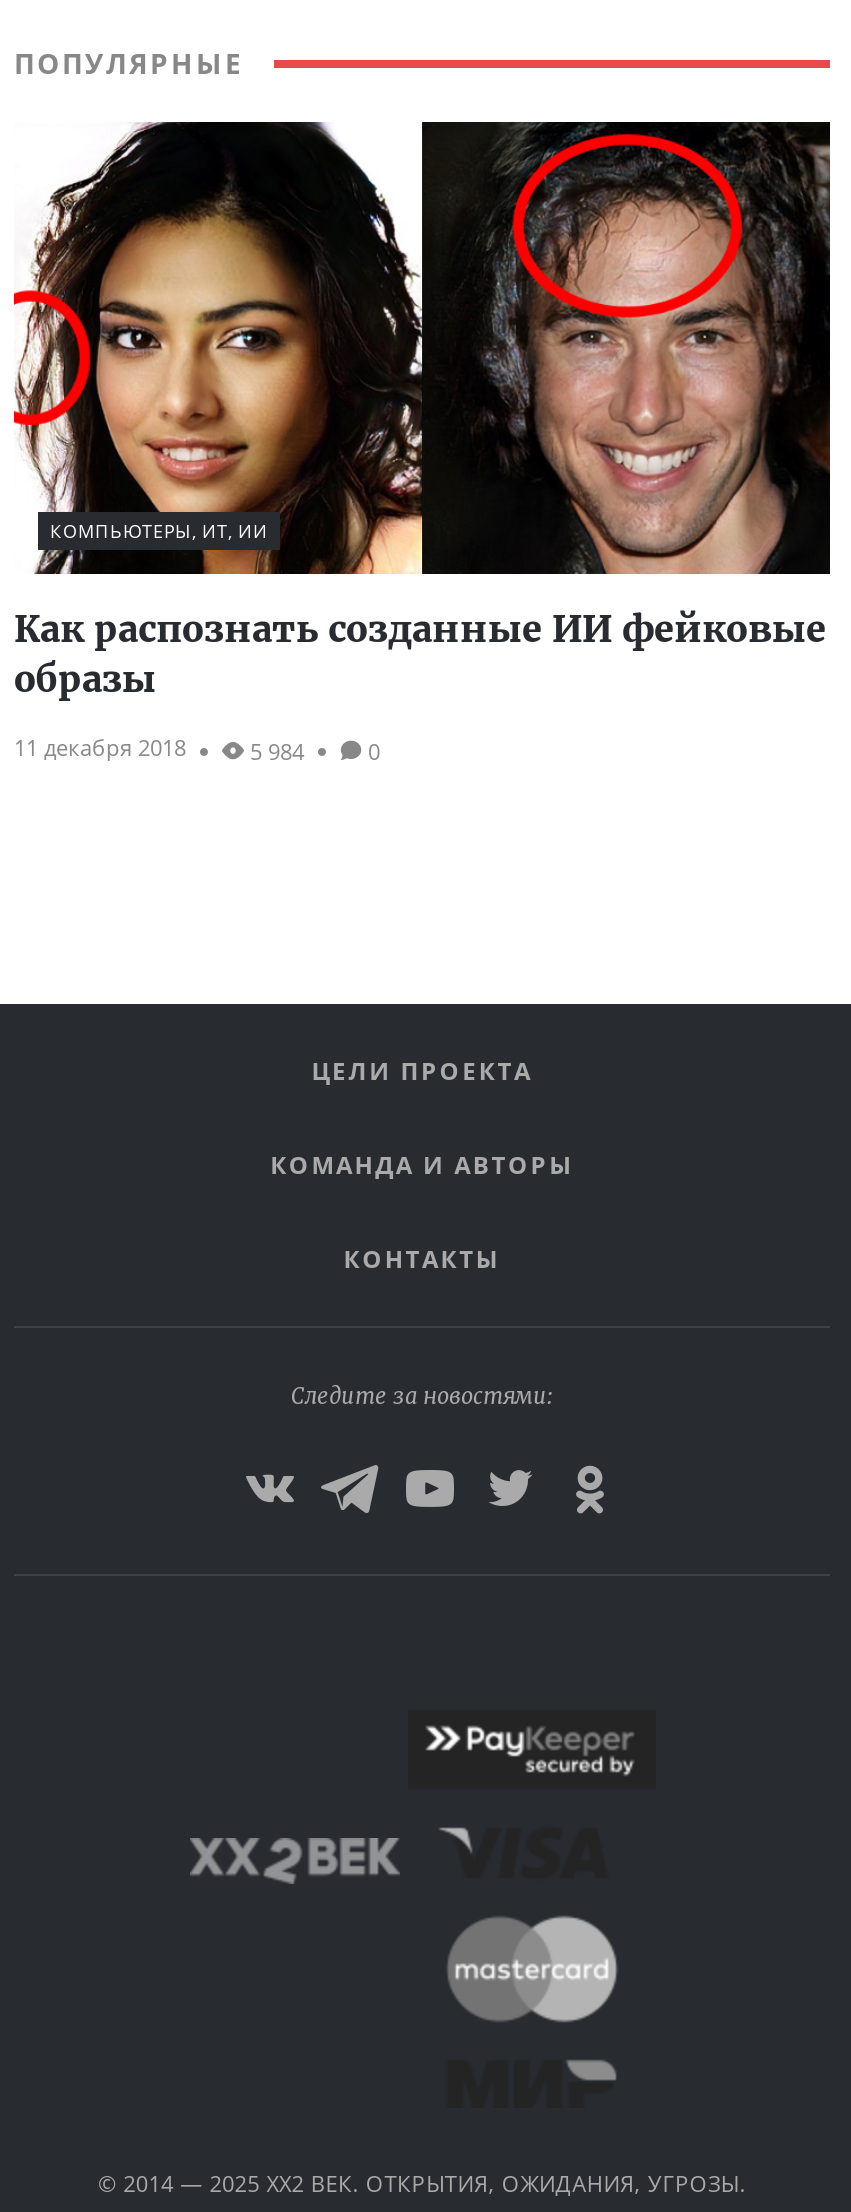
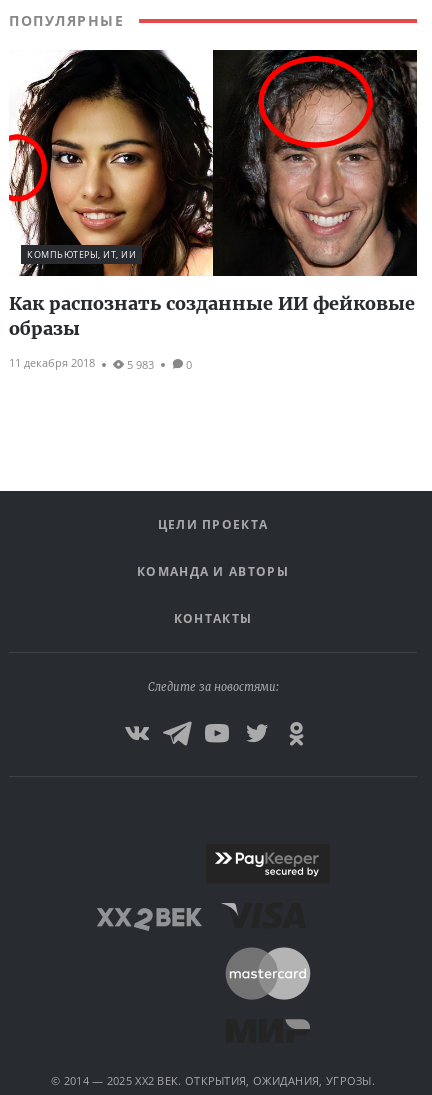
- 5 984
+ 5 983
